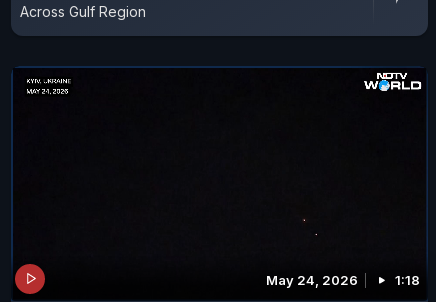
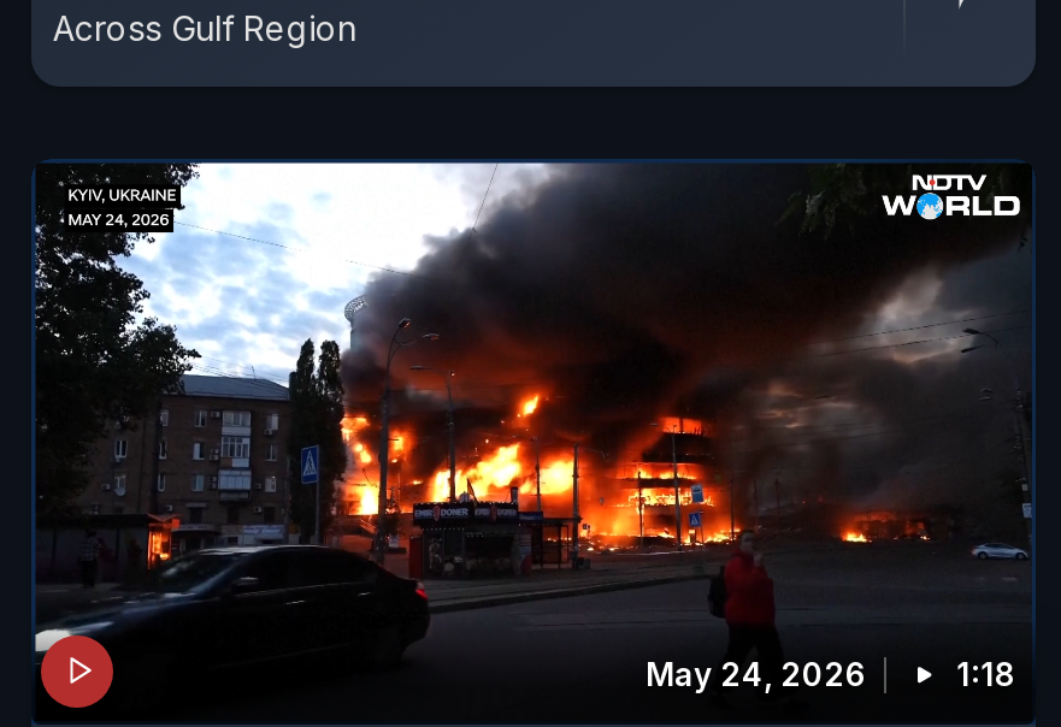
+ [image]
